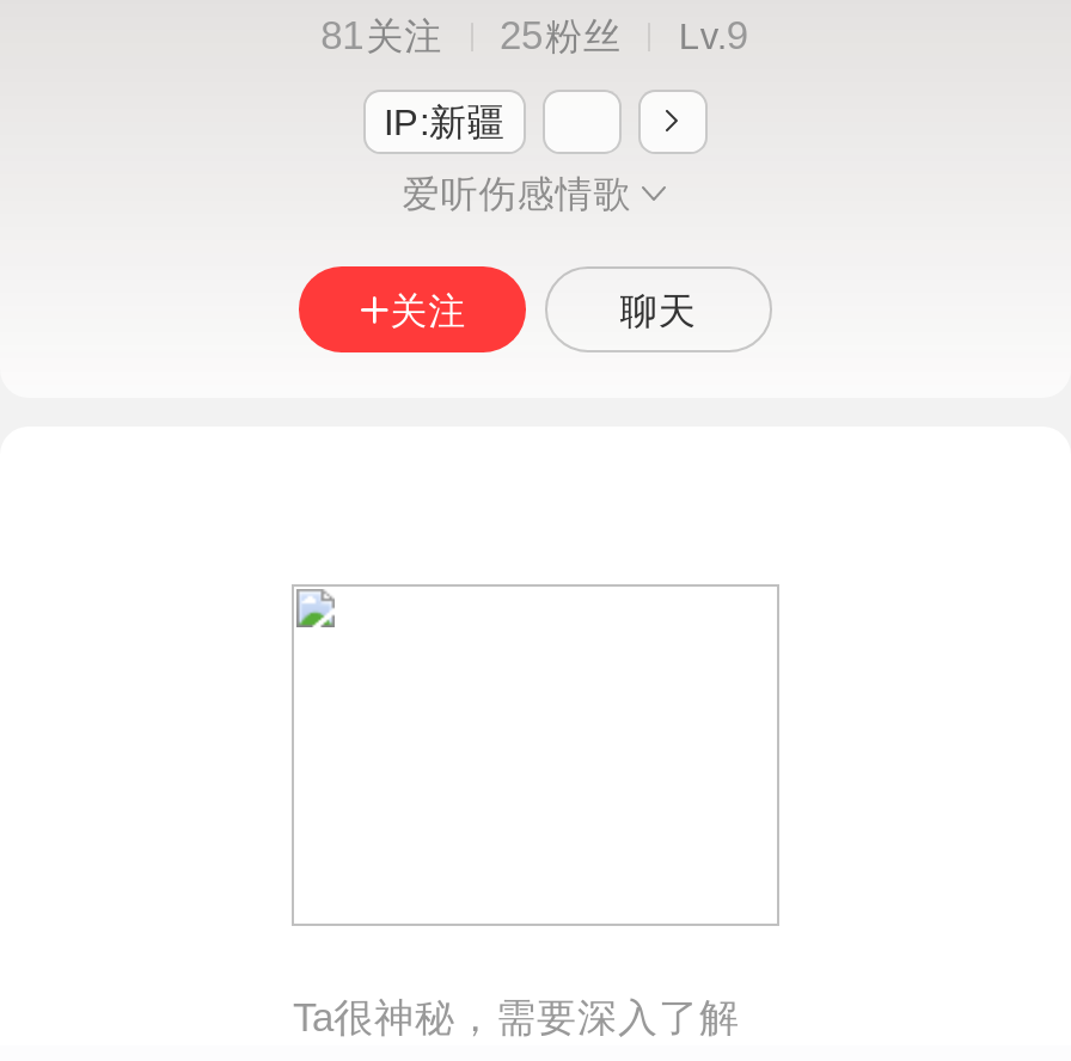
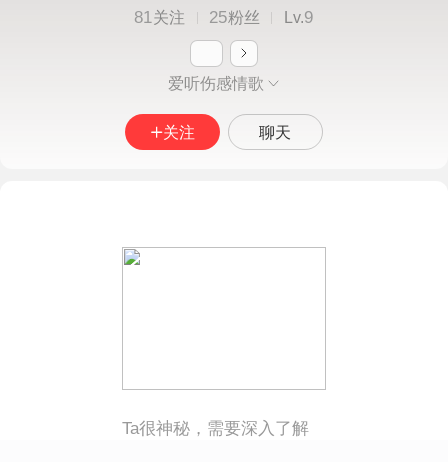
- IP:新疆
